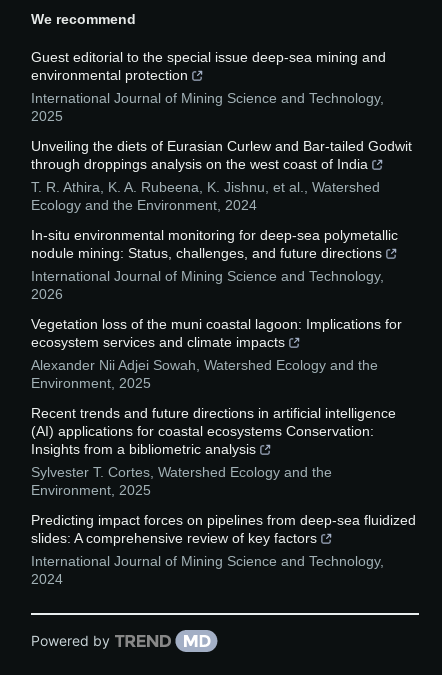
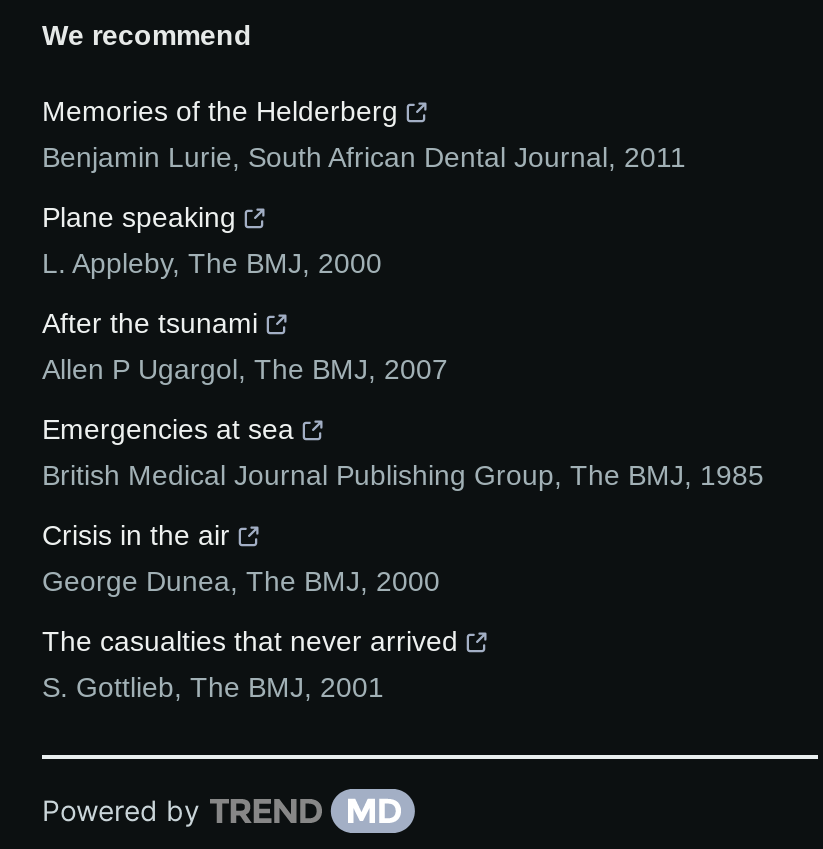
- Guest editorial to the special issue deep-sea mining and
- environmental protection
- International Journal of Mining Science and Technology,
- 2025
+ Memories of the Helderberg
+ Benjamin Lurie, South African Dental Journal, 2011

- Unveiling the diets of Eurasian Curlew and Bar-tailed Godwit
- through droppings analysis on the west coast of India
- T. R. Athira, K. A. Rubeena, K. Jishnu, et al., Watershed
- Ecology and the Environment, 2024
+ Plane speaking
+ L. Appleby, The BMJ, 2000

- In-situ environmental monitoring for deep-sea polymetallic
- nodule mining: Status, challenges, and future directions
- International Journal of Mining Science and Technology,
- 2026
+ After the tsunami
+ Allen P Ugargol, The BMJ, 2007

- Vegetation loss of the muni coastal lagoon: Implications for
- ecosystem services and climate impacts
- Alexander Nii Adjei Sowah, Watershed Ecology and the
- Environment, 2025
+ Emergencies at sea
+ British Medical Journal Publishing Group, The BMJ, 1985

- Recent trends and future directions in artificial intelligence
- (AI) applications for coastal ecosystems Conservation:
- Insights from a bibliometric analysis
- Sylvester T. Cortes, Watershed Ecology and the
- Environment, 2025
+ Crisis in the air
+ George Dunea, The BMJ, 2000

- Predicting impact forces on pipelines from deep-sea fluidized
- slides: A comprehensive review of key factors
- International Journal of Mining Science and Technology,
- 2024
+ The casualties that never arrived
+ S. Gottlieb, The BMJ, 2001
